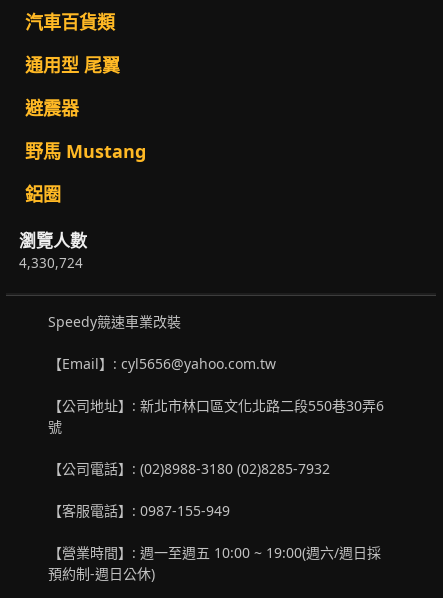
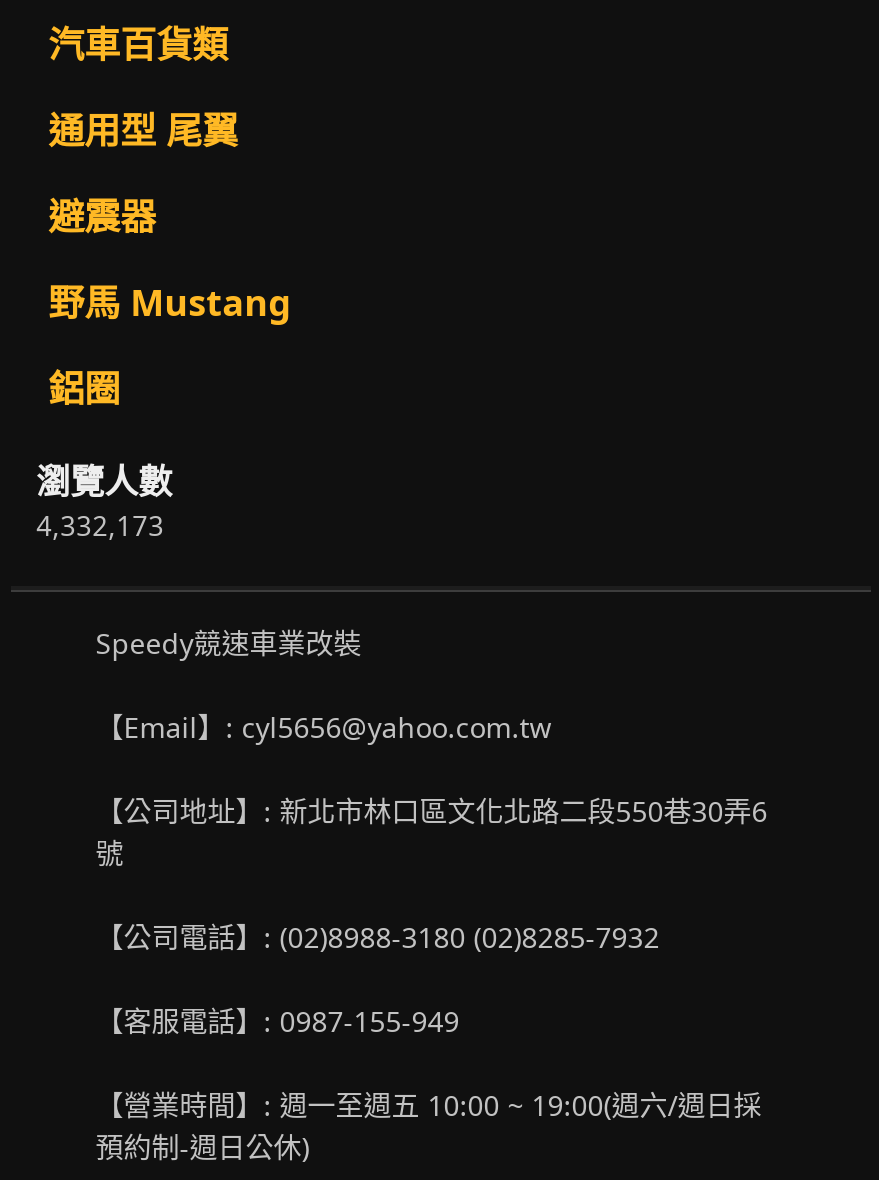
- 4,330,724
+ 4,332,173
